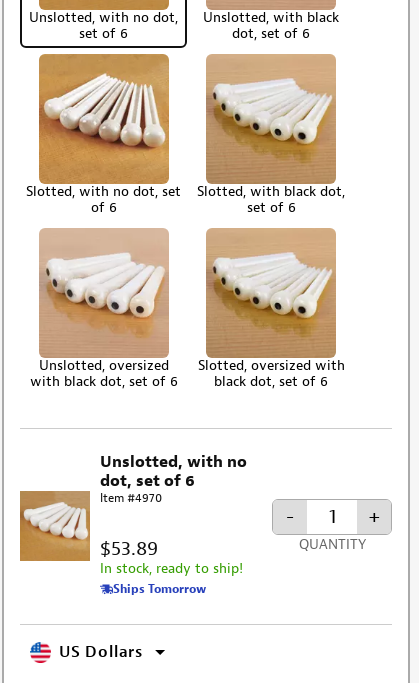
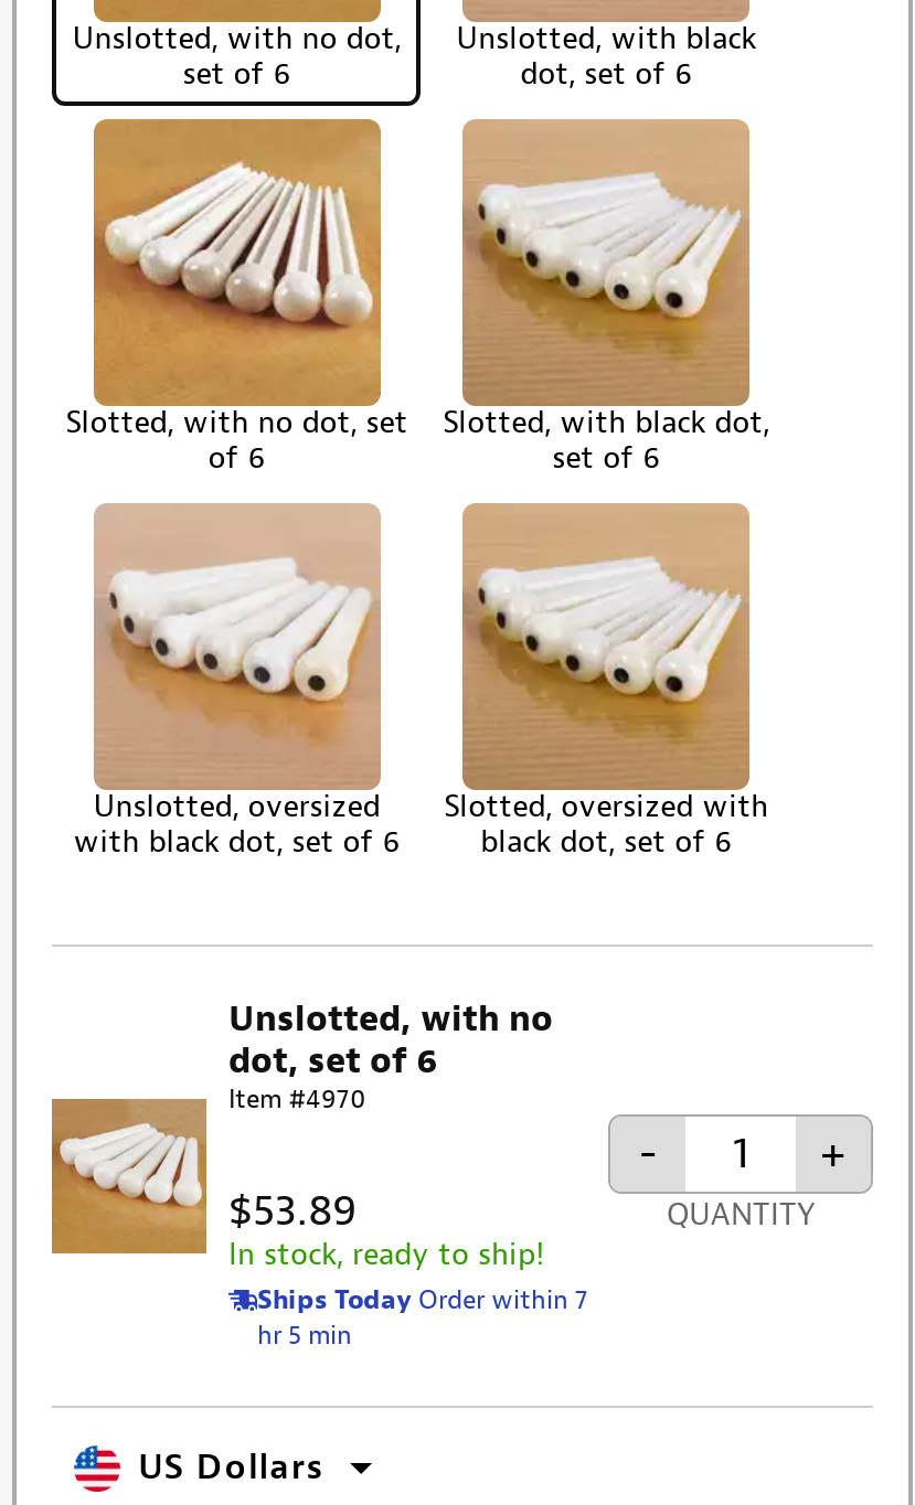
- Ships Tomorrow
+ Ships Today Order within 7
+ hr 5 min
